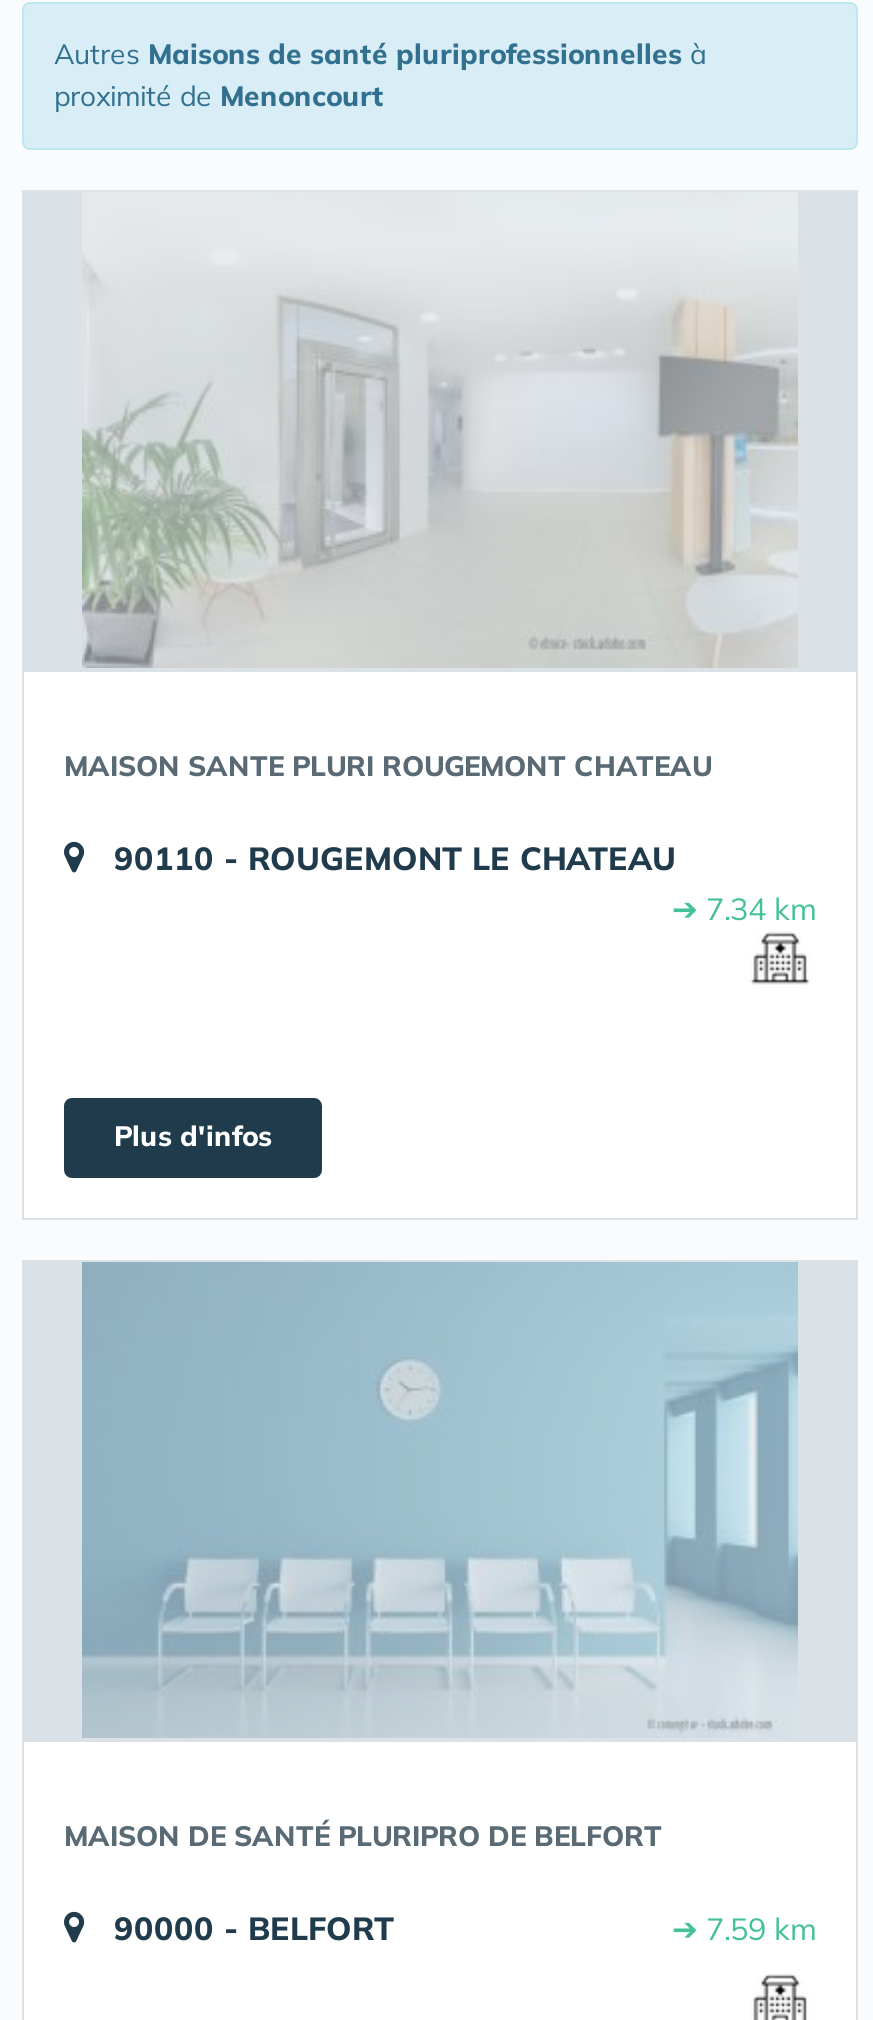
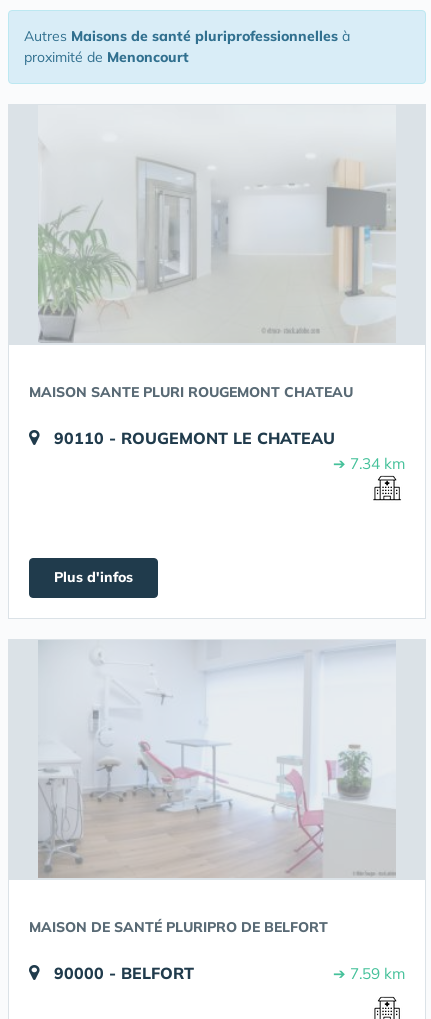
- [image]
+ [image]
